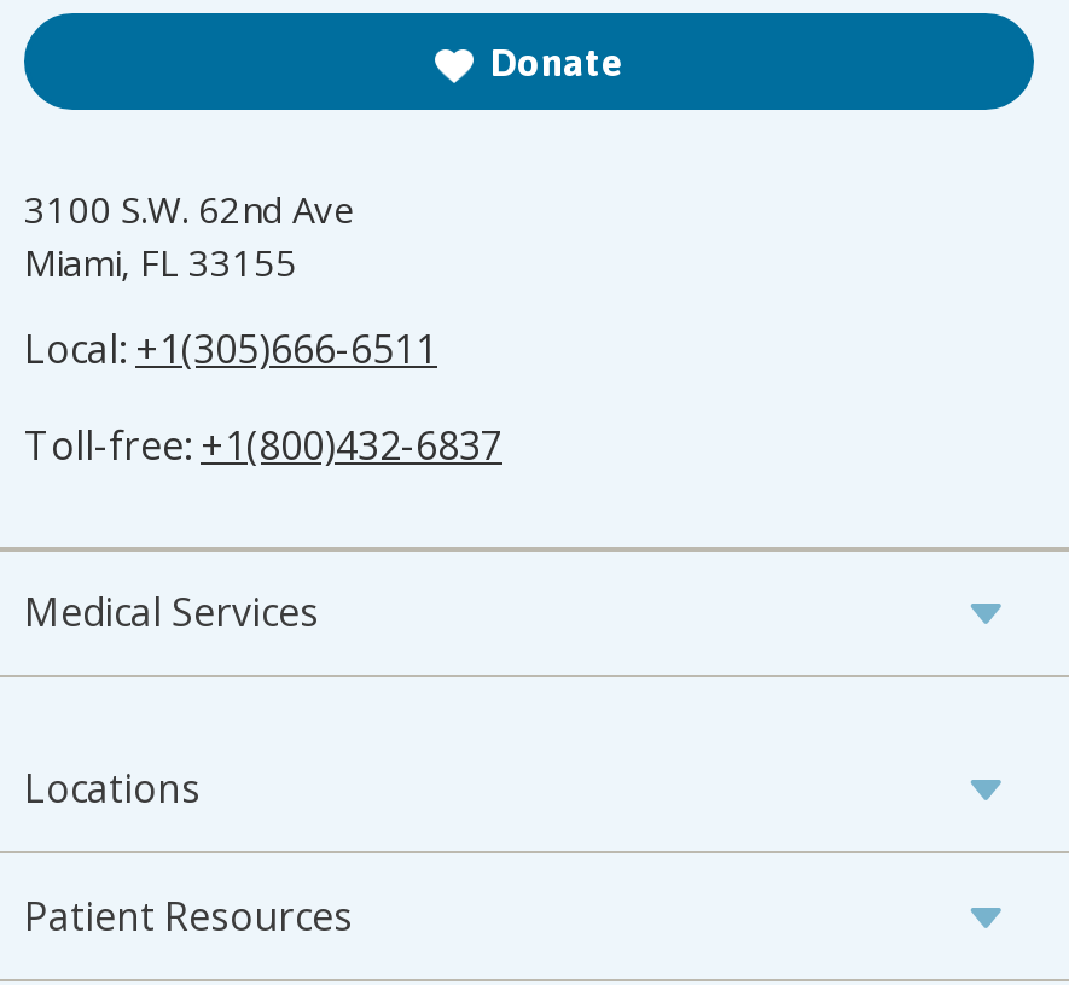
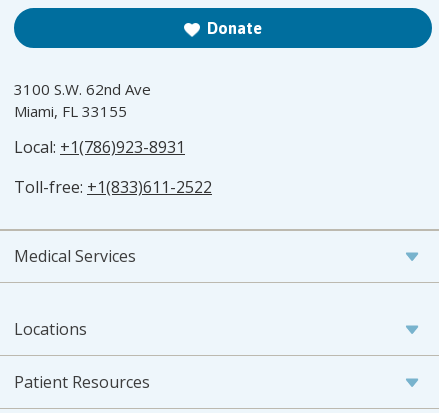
- Local: +1(305)666-6511
+ Local: +1(786)923-8931

- Toll-free: +1(800)432-6837
+ Toll-free: +1(833)611-2522
